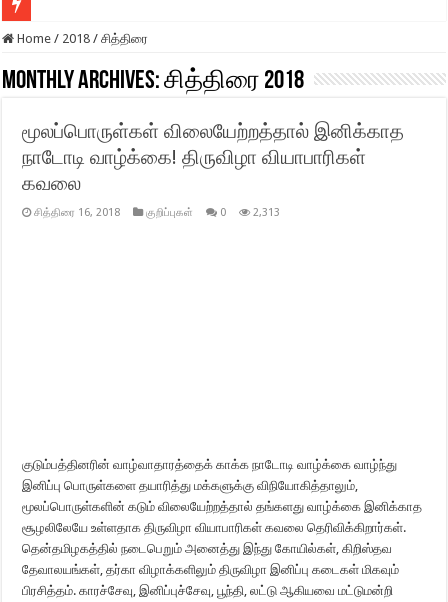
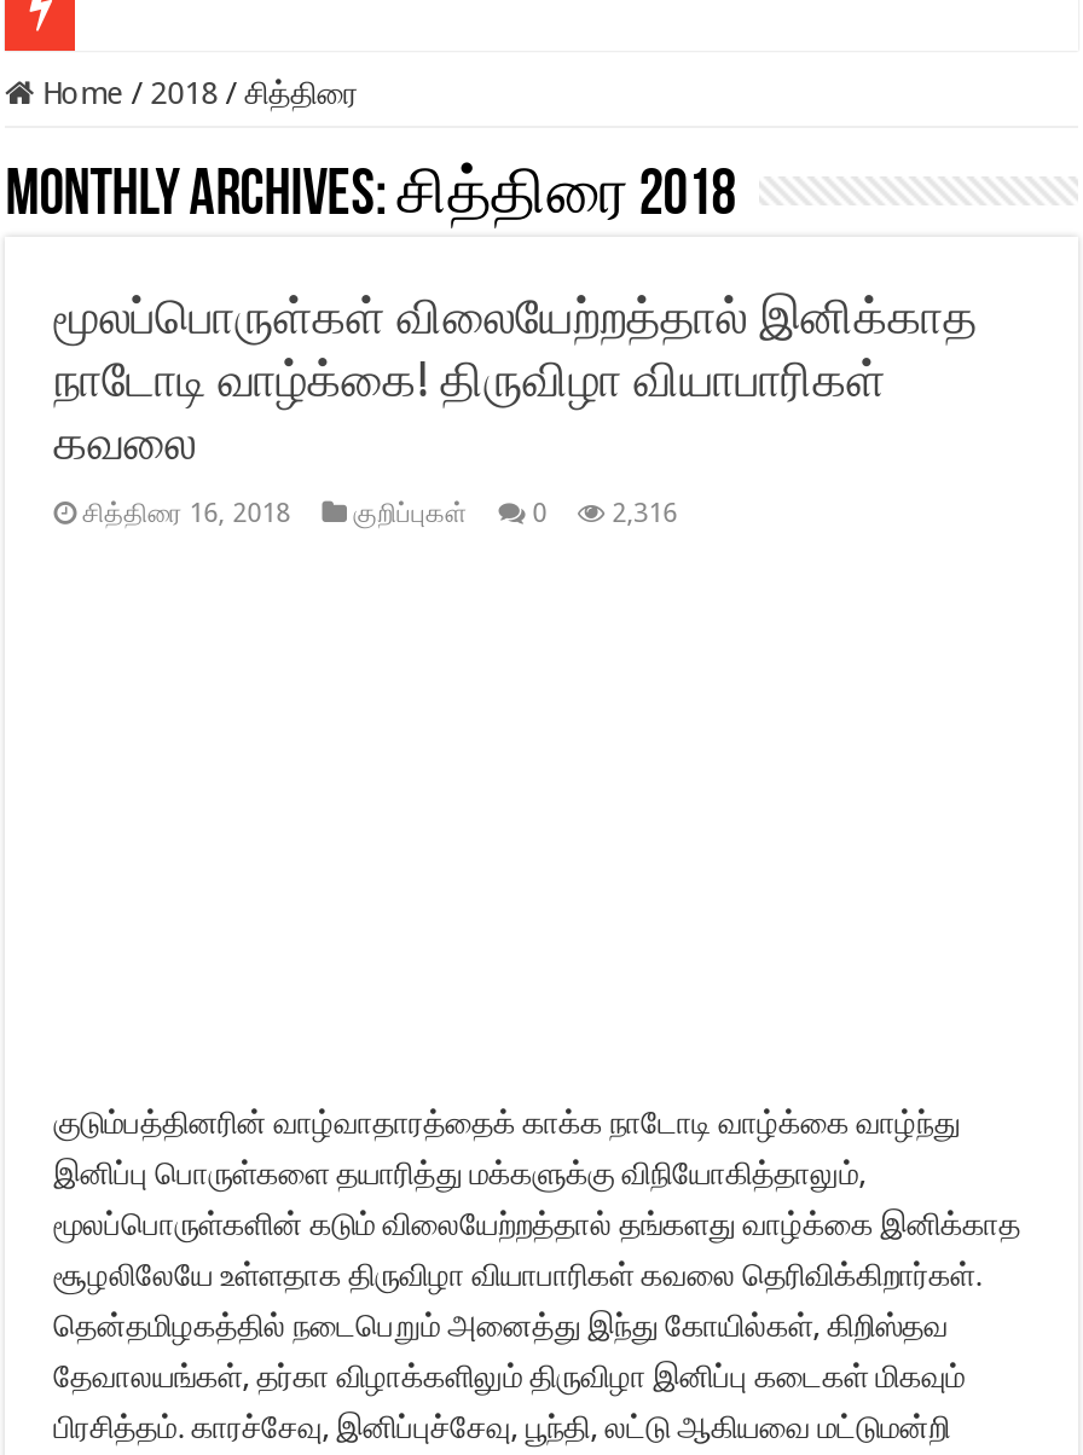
- 2,313
+ 2,316
